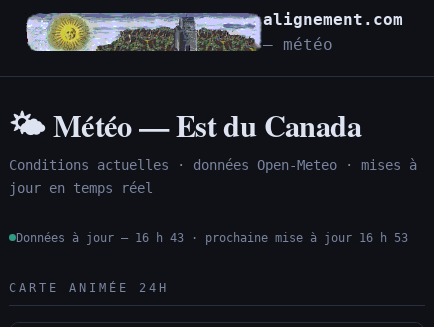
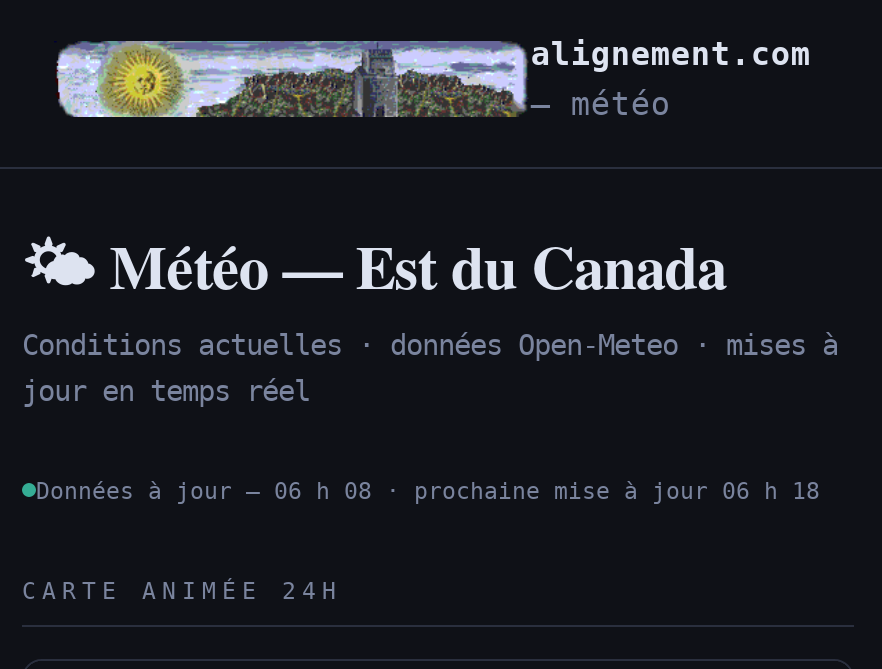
- Données à jour — 16 h 43 · prochaine mise à jour 16 h 53
+ Données à jour — 06 h 08 · prochaine mise à jour 06 h 18
